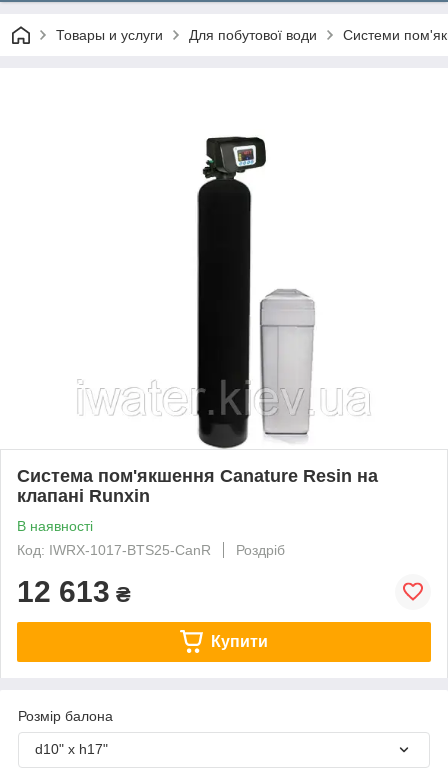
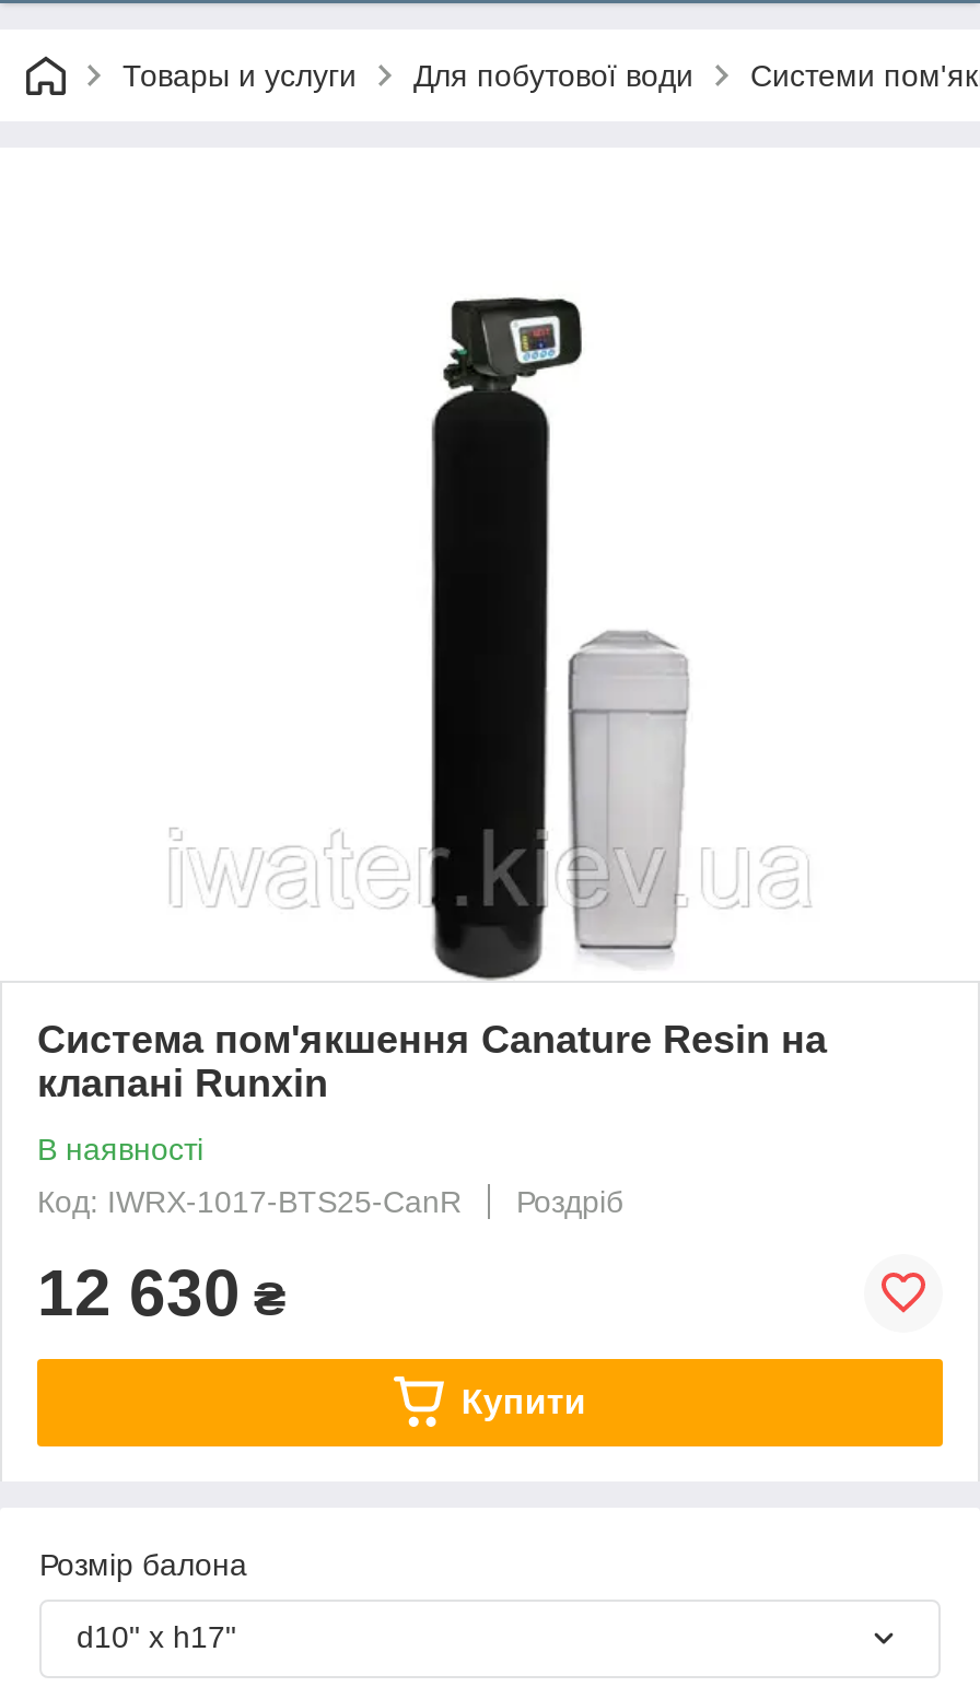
- 12 613 ₴
+ 12 630 ₴
